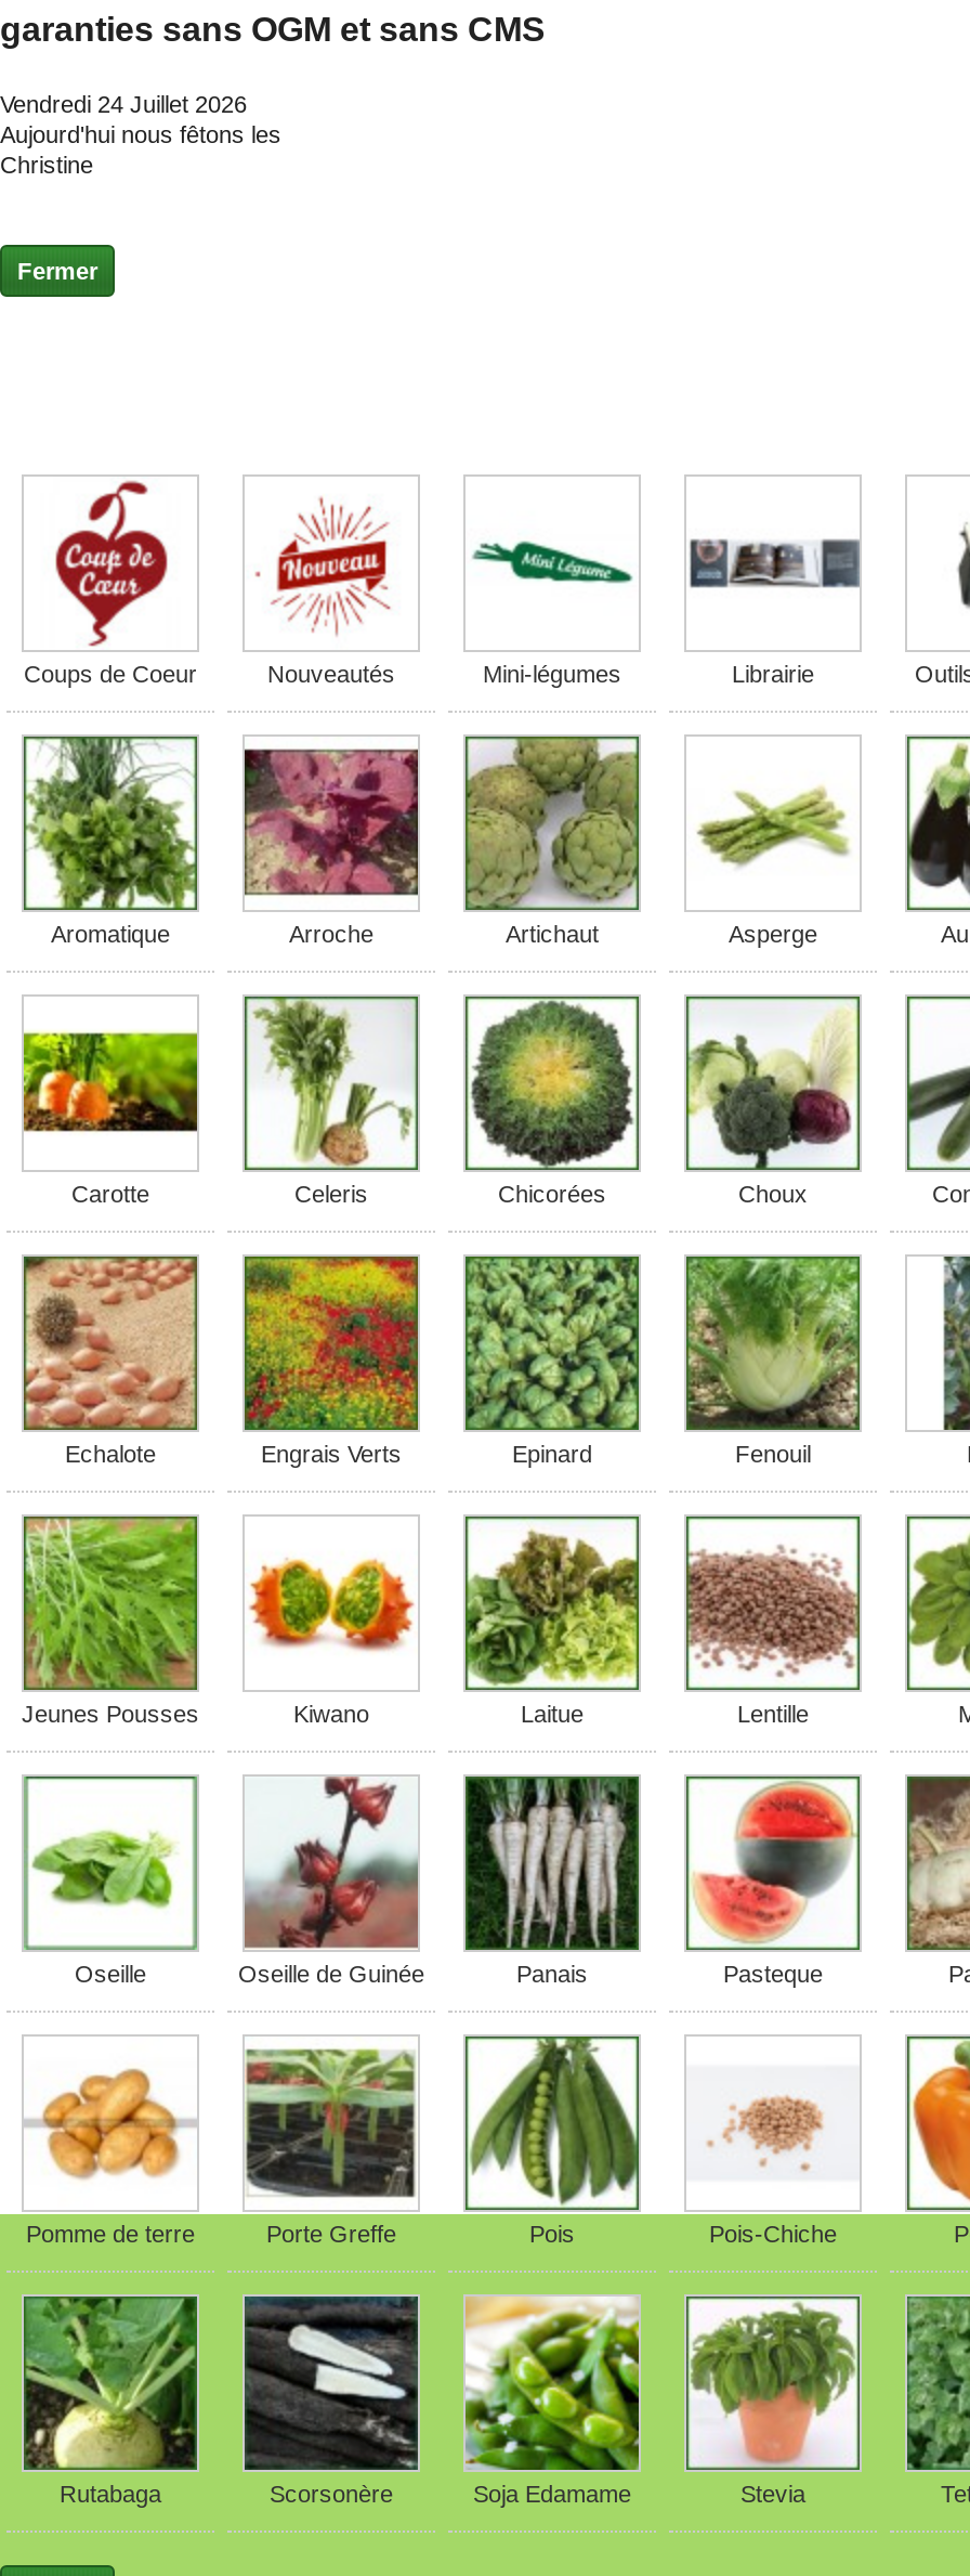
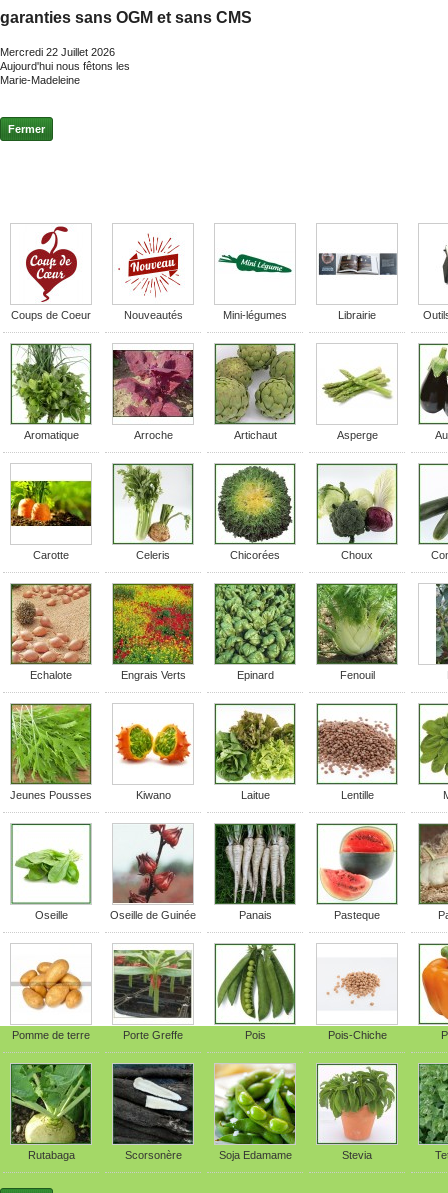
- Vendredi 24 Juillet 2026
+ Mercredi 22 Juillet 2026

- Christine
+ Marie-Madeleine
